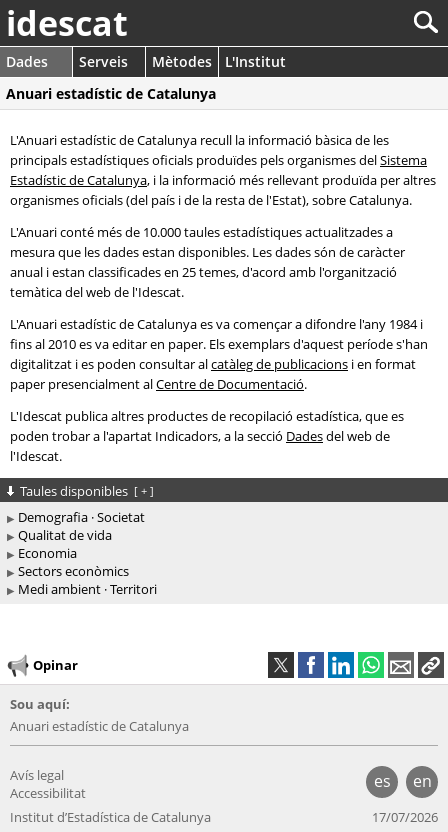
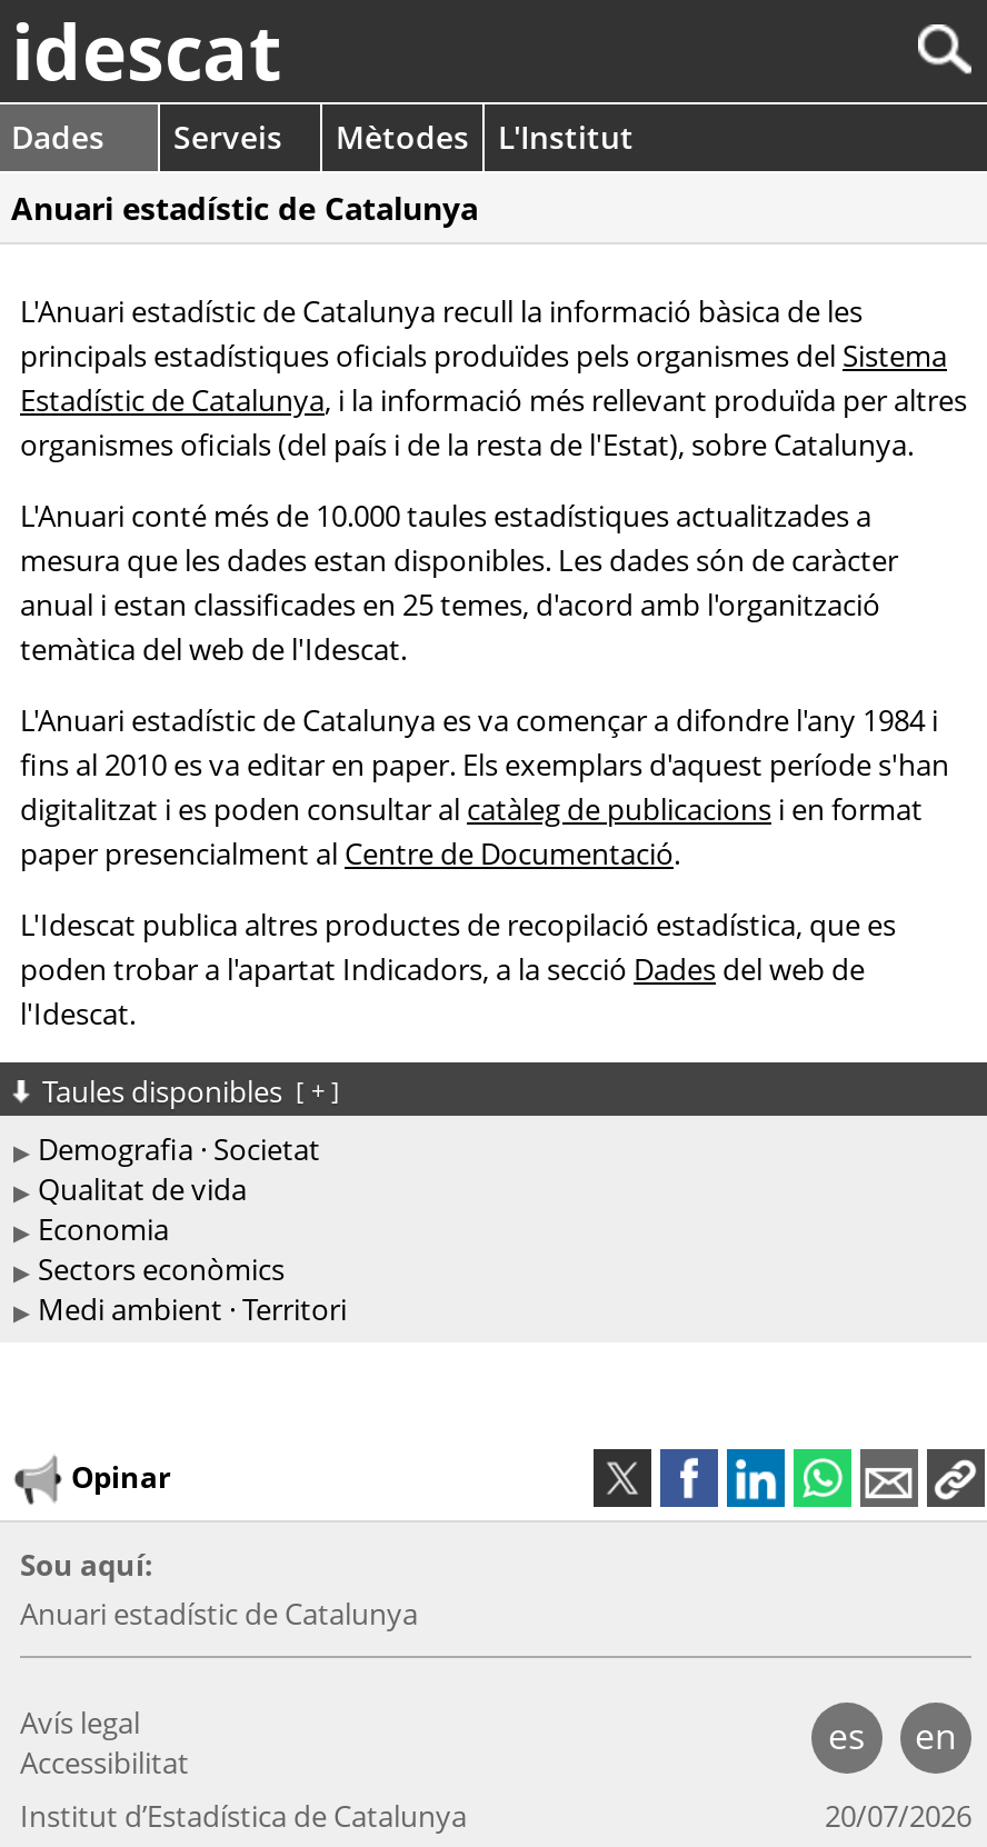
- 17/07/2026
+ 20/07/2026
